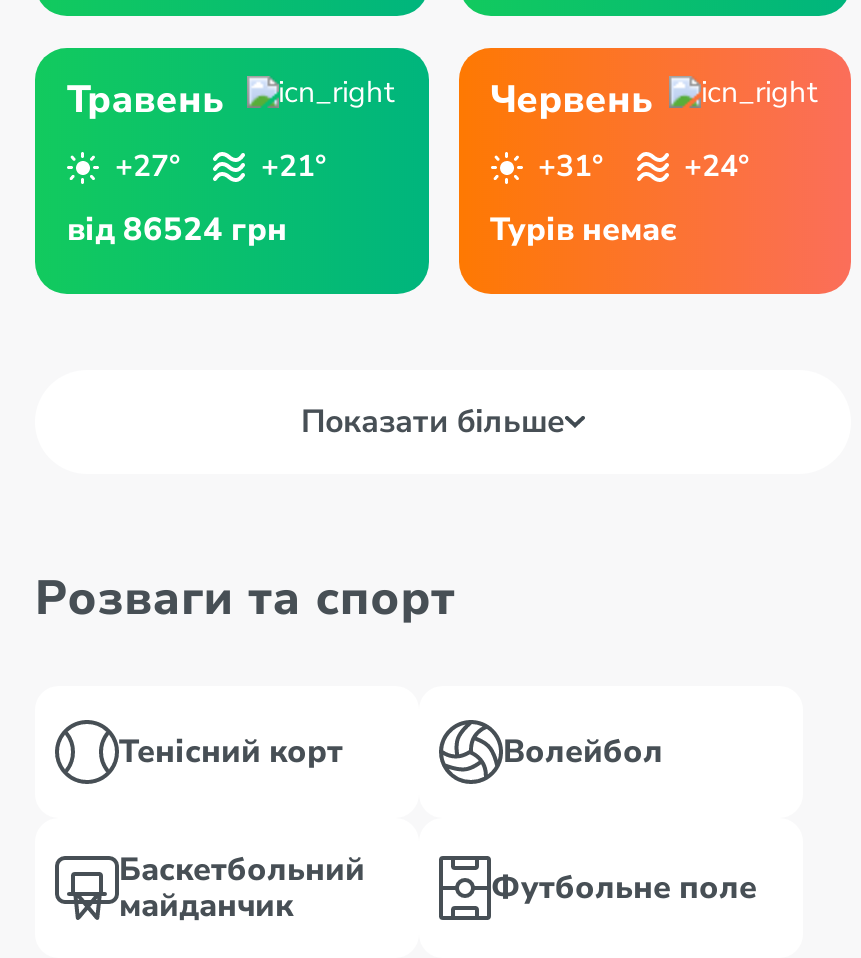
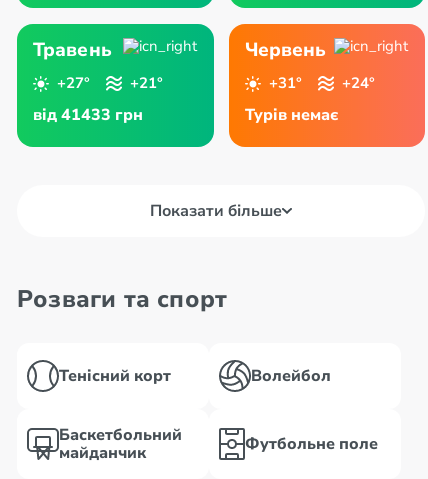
- від 86524 грн
+ від 41433 грн
